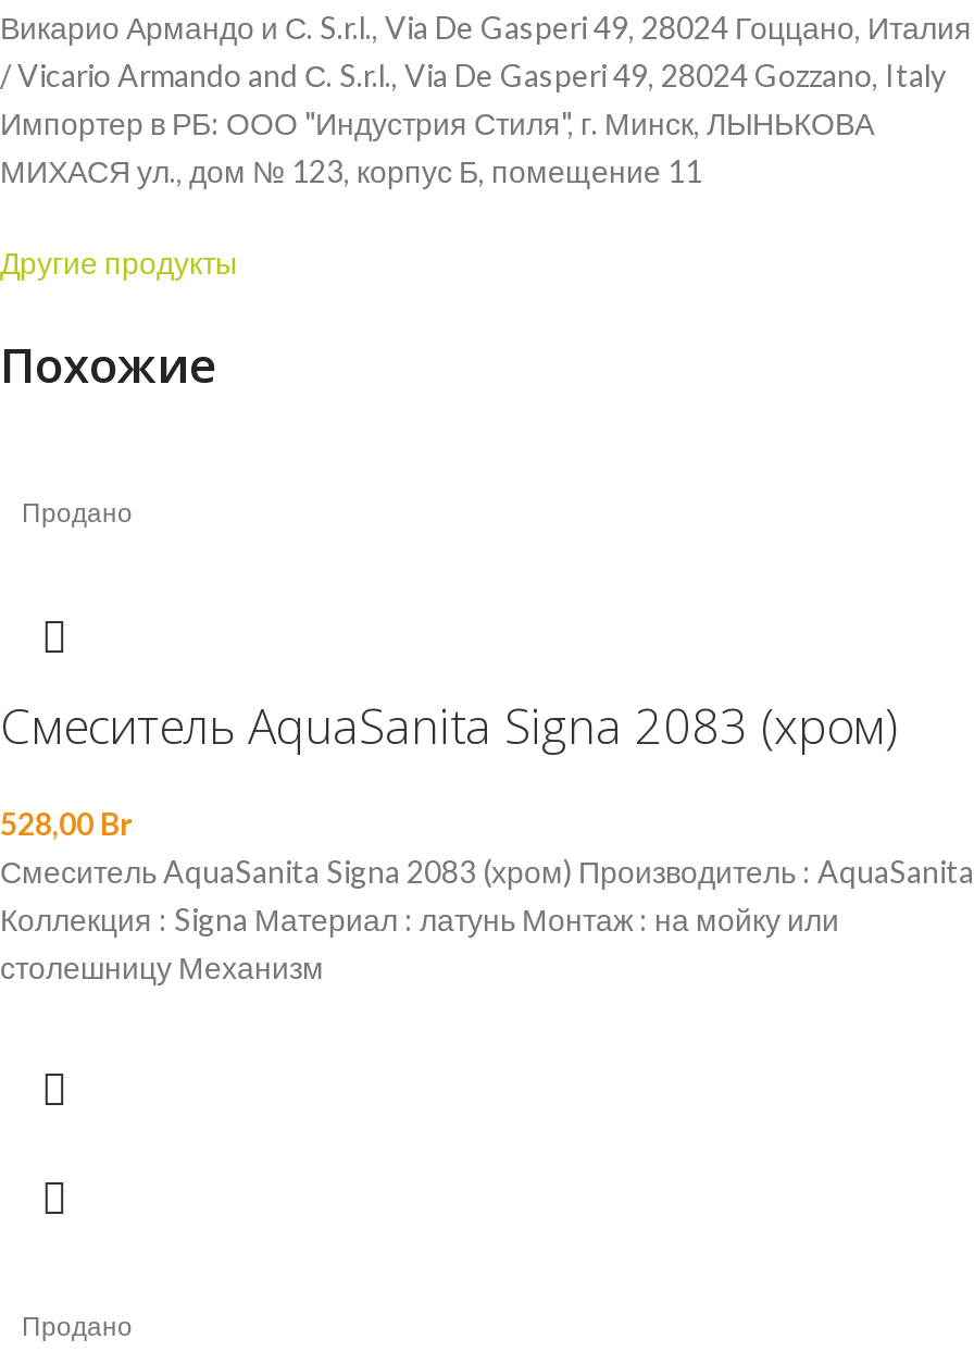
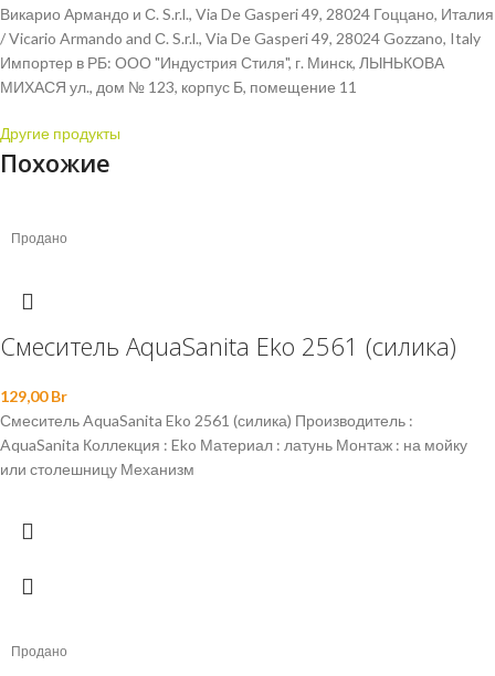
- Смеситель AquaSanita Signa 2083 (хром)
+ Смеситель AquaSanita Eko 2561 (силика)

- 528,00 Br
- Смеситель AquaSanita Signa 2083 (хром) Производитель : AquaSanita
- Коллекция : Signa Материал : латунь Монтаж : на мойку или
- столешницу Механизм
+ 129,00 Br
+ Смеситель AquaSanita Eko 2561 (силика) Производитель :
+ AquaSanita Коллекция : Eko Материал : латунь Монтаж : на мойку
+ или столешницу Механизм
